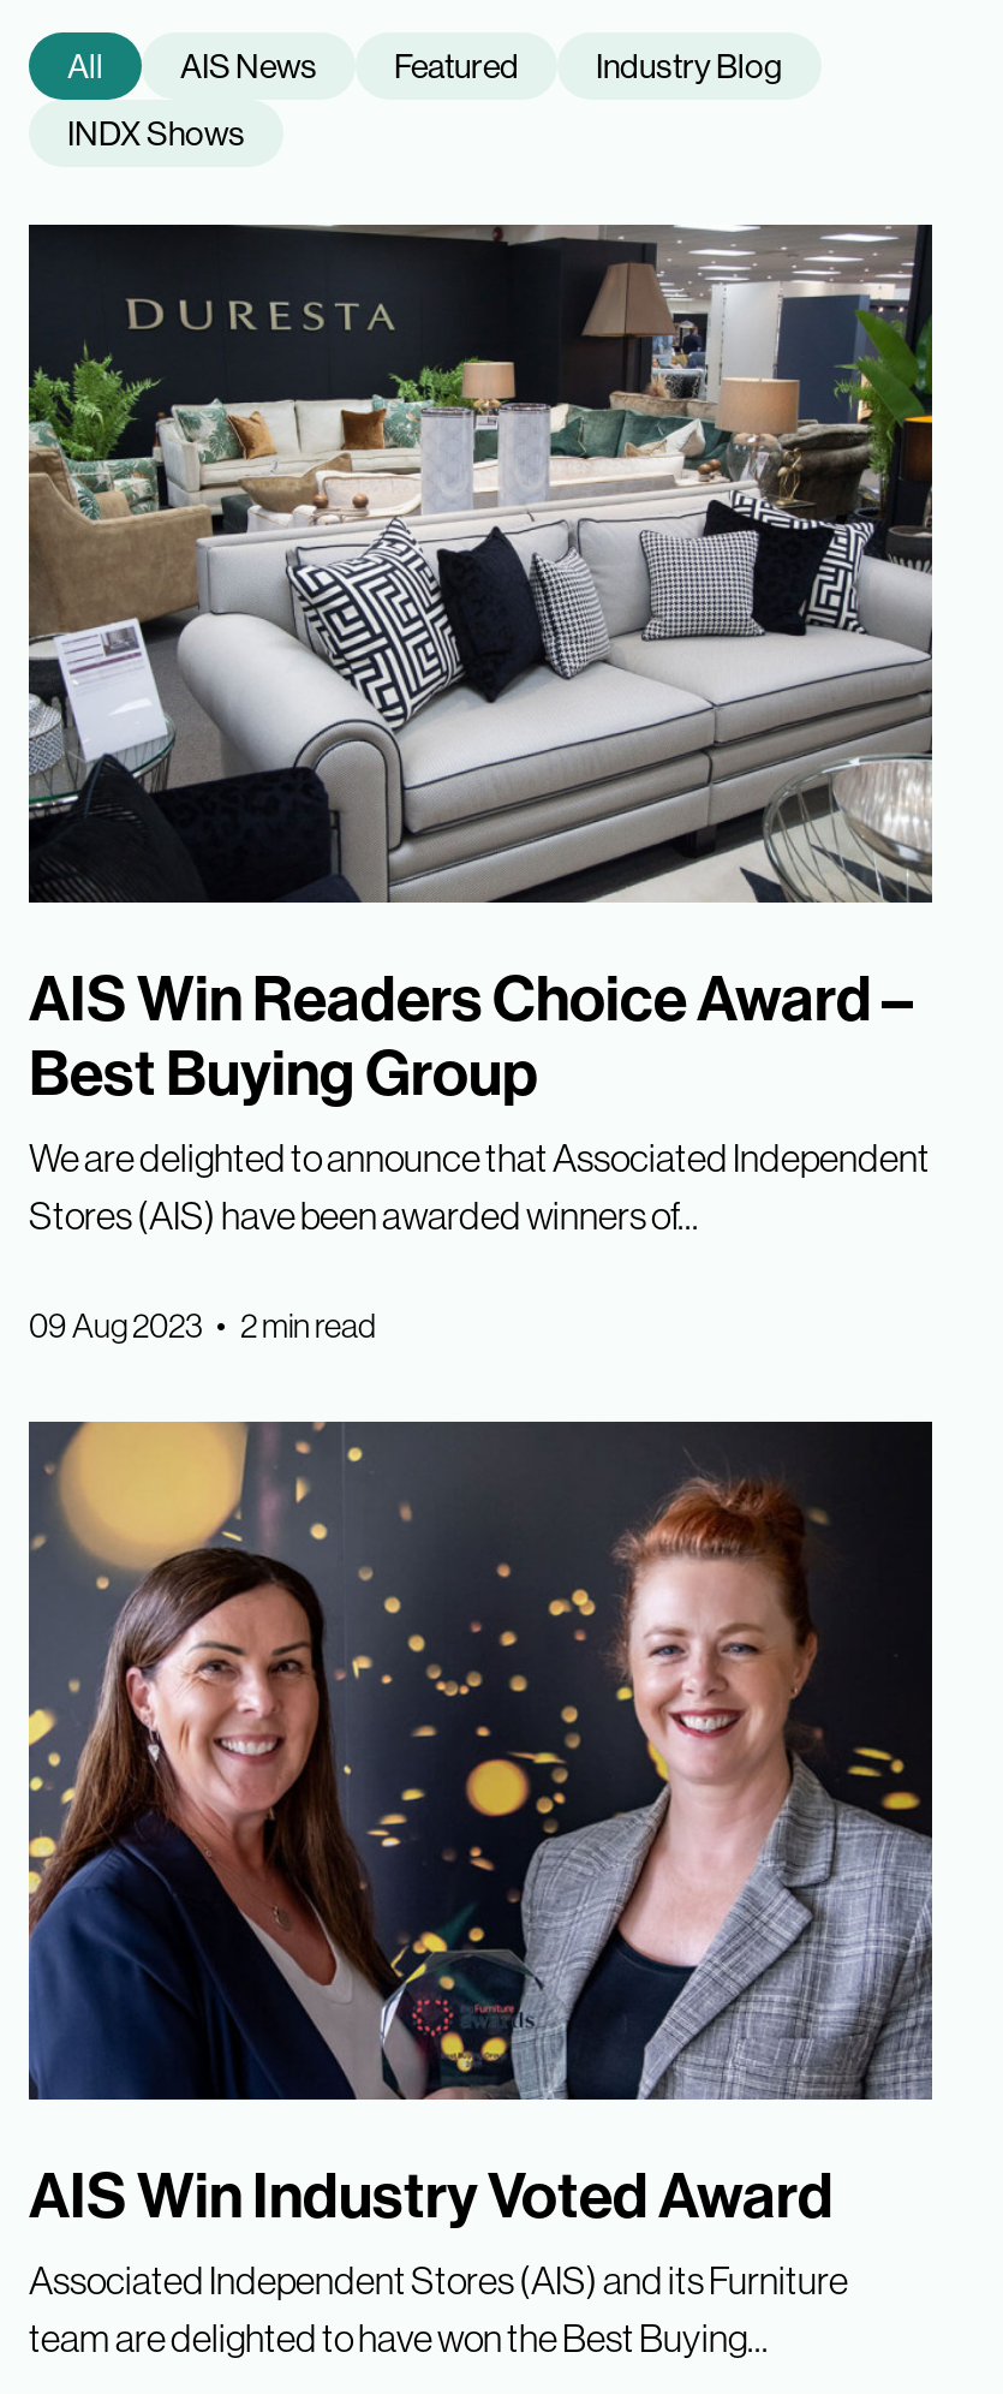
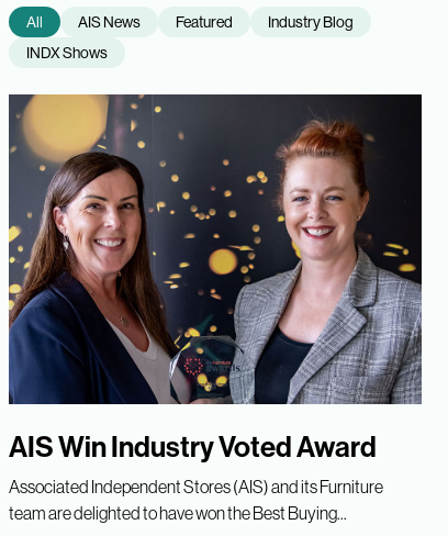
- [image]
- AIS Win Readers Choice Award –
- Best Buying Group
- We are delighted to announce that Associated Independent
- Stores (AIS) have been awarded winners of...
- 09 Aug 2023 • 2 min read
